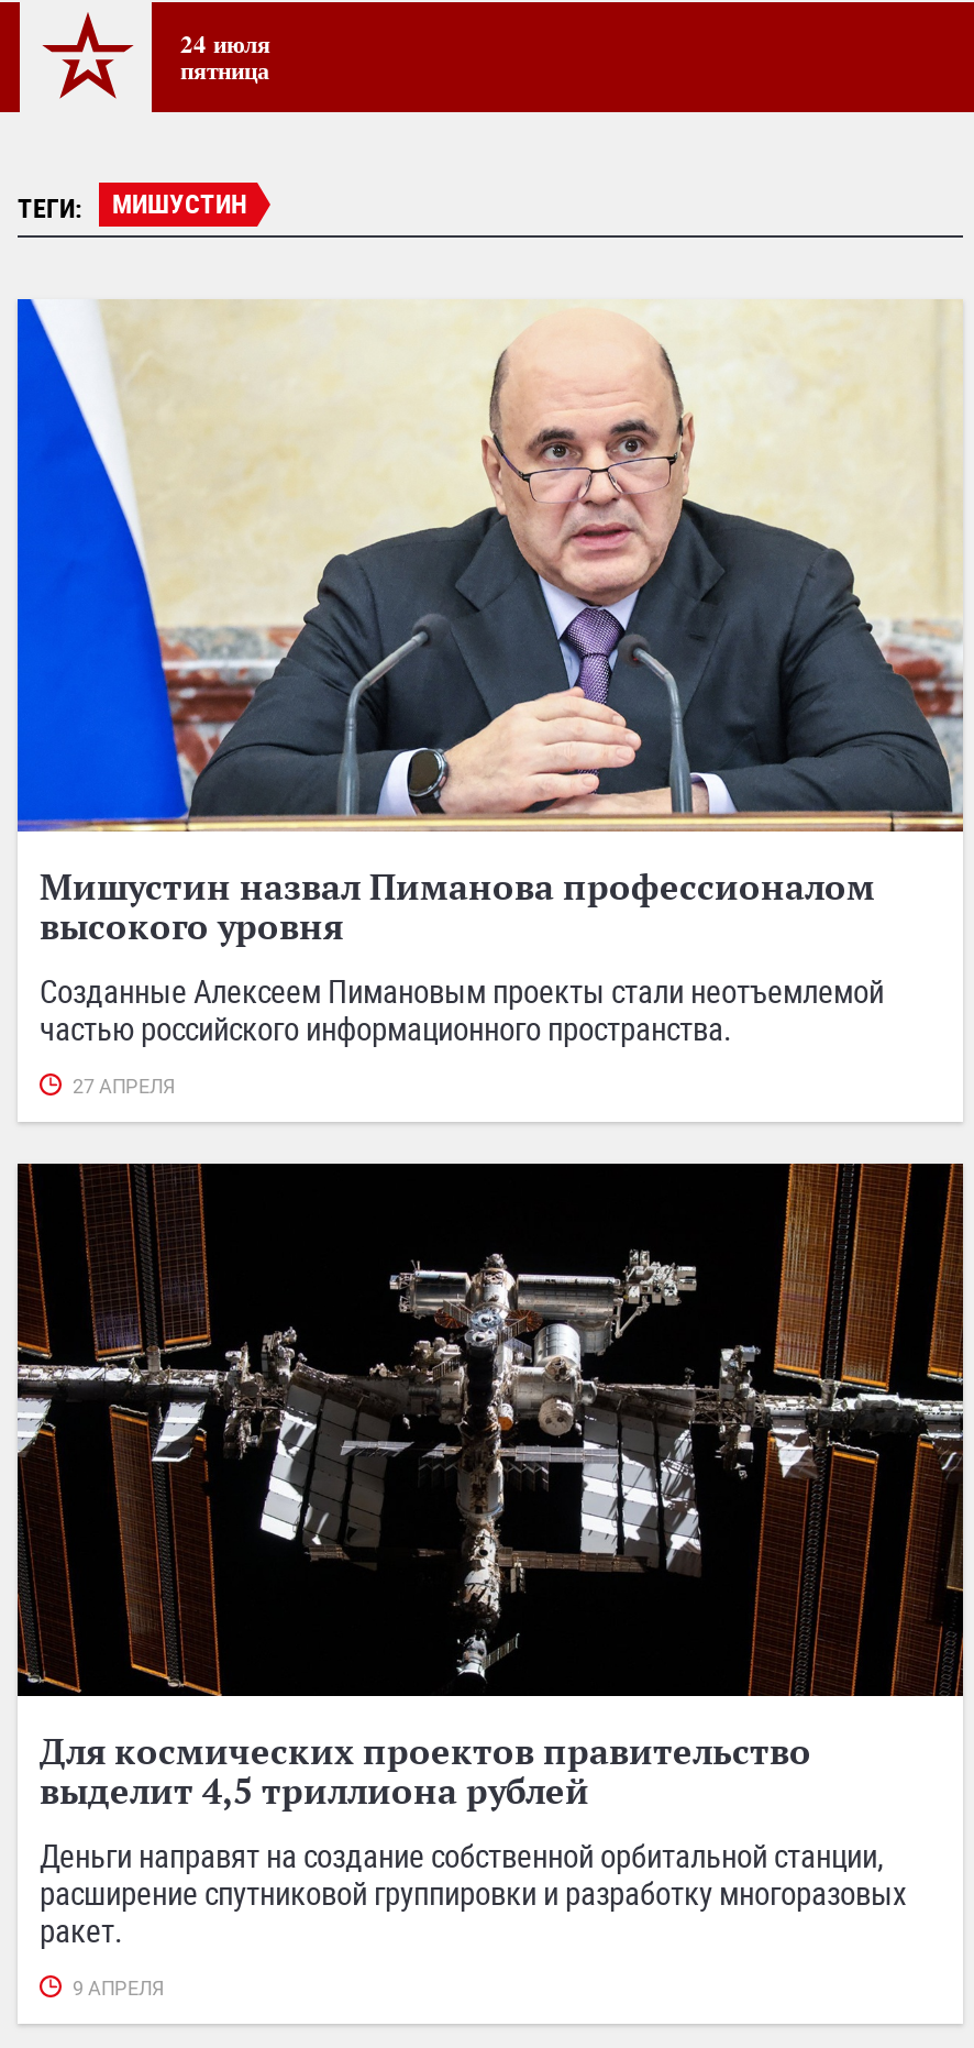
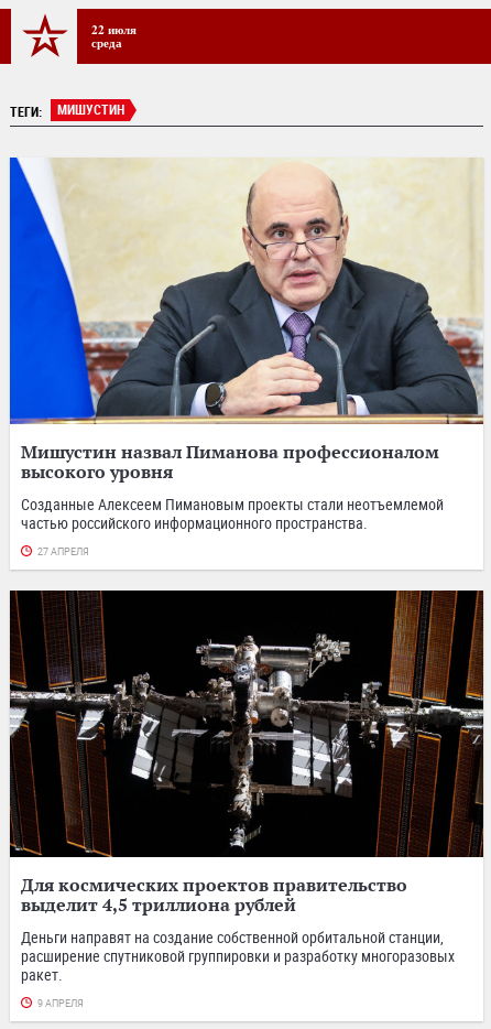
- 24 июля
- пятница
+ 22 июля
+ среда
